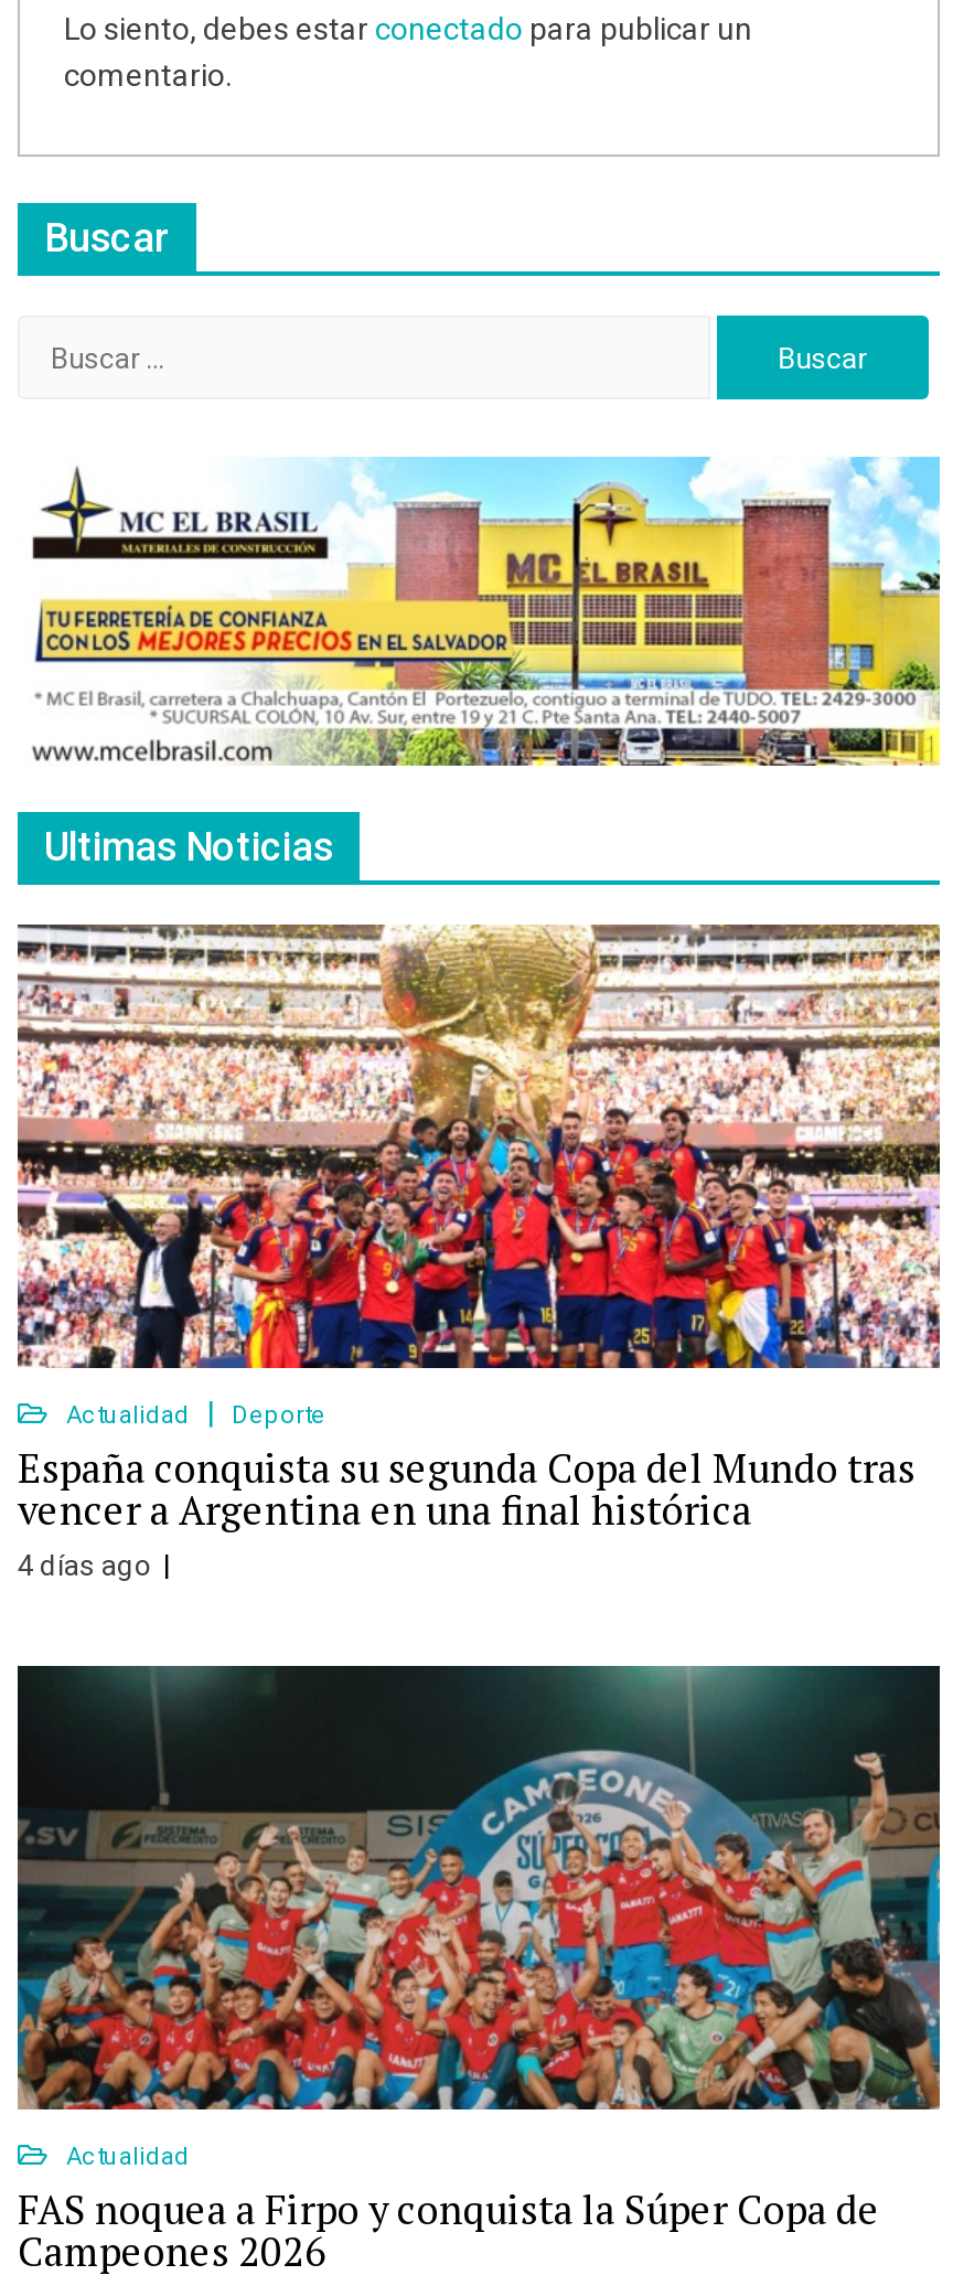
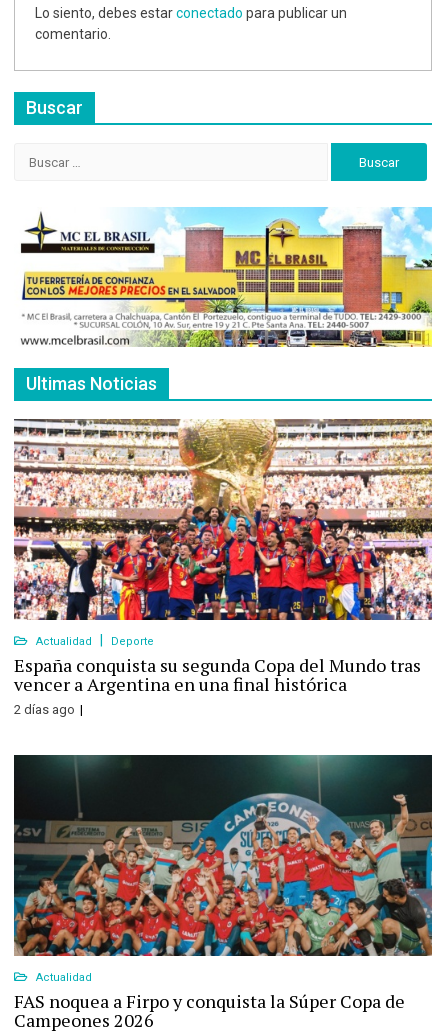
- 4 días ago
+ 2 días ago
